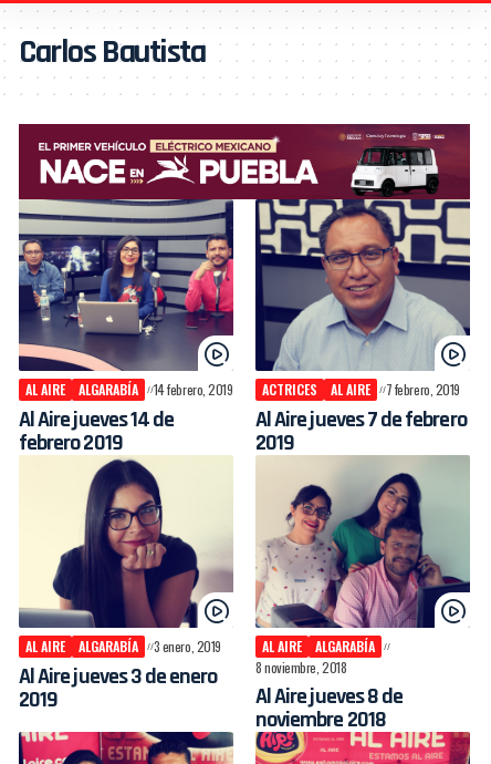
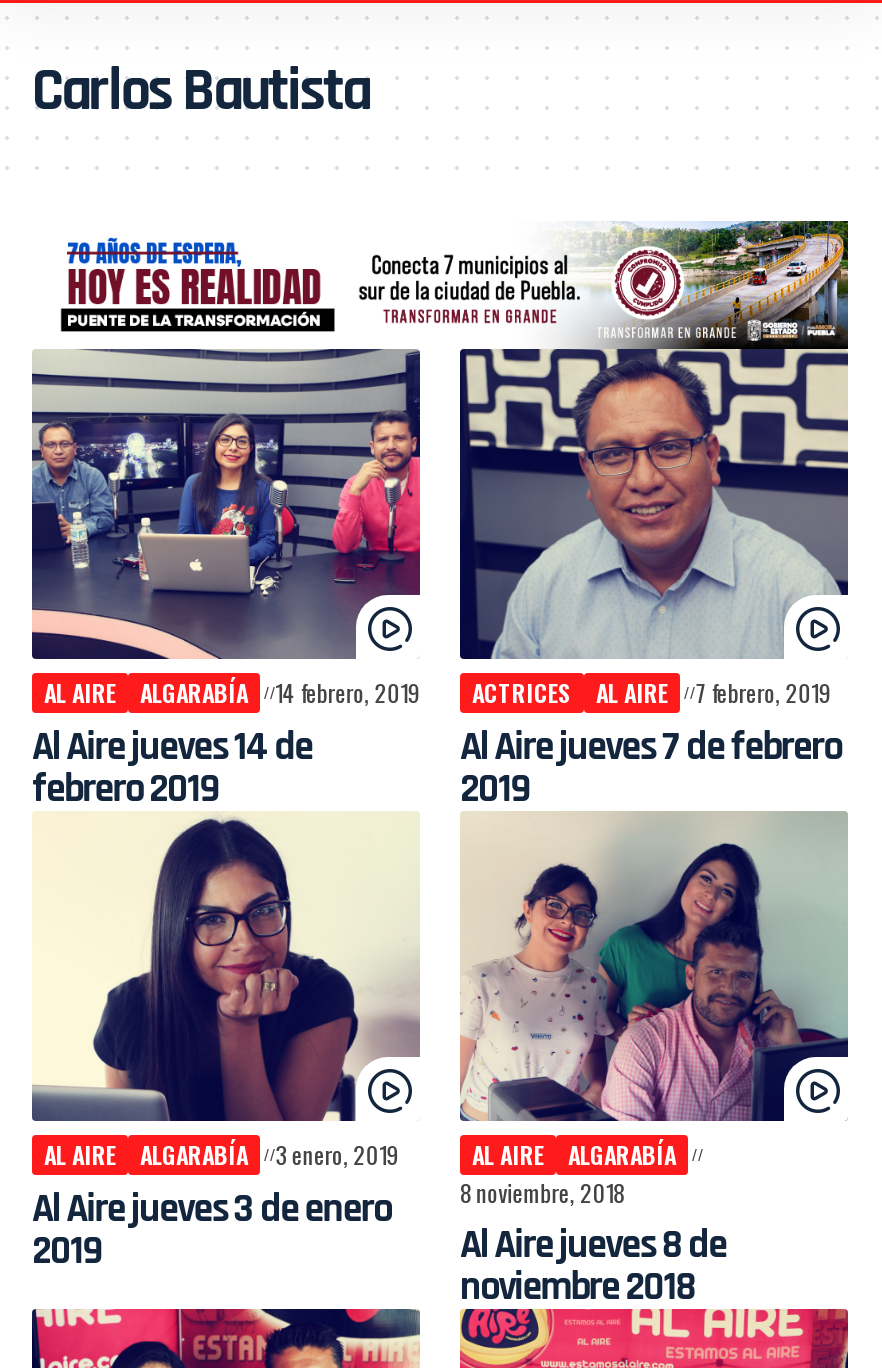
- [image]
+ [image]
